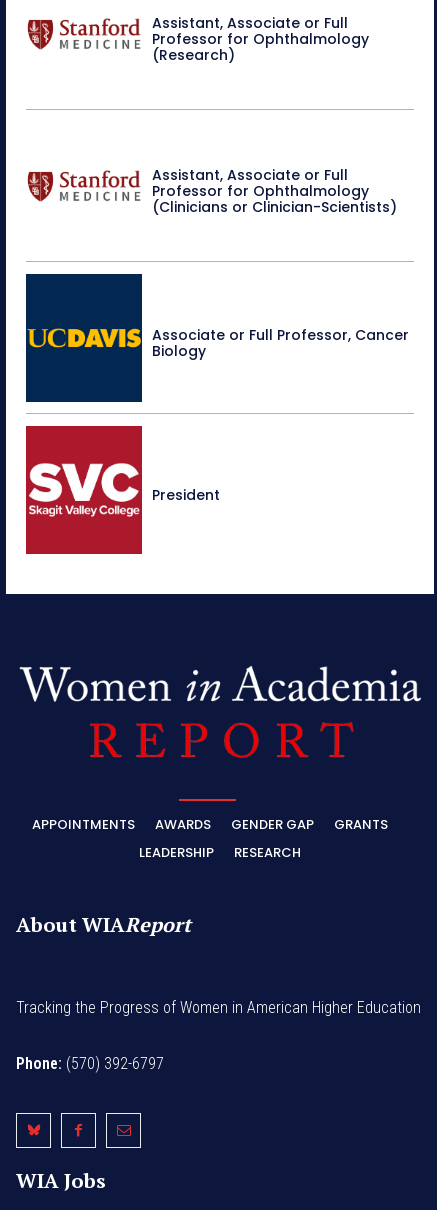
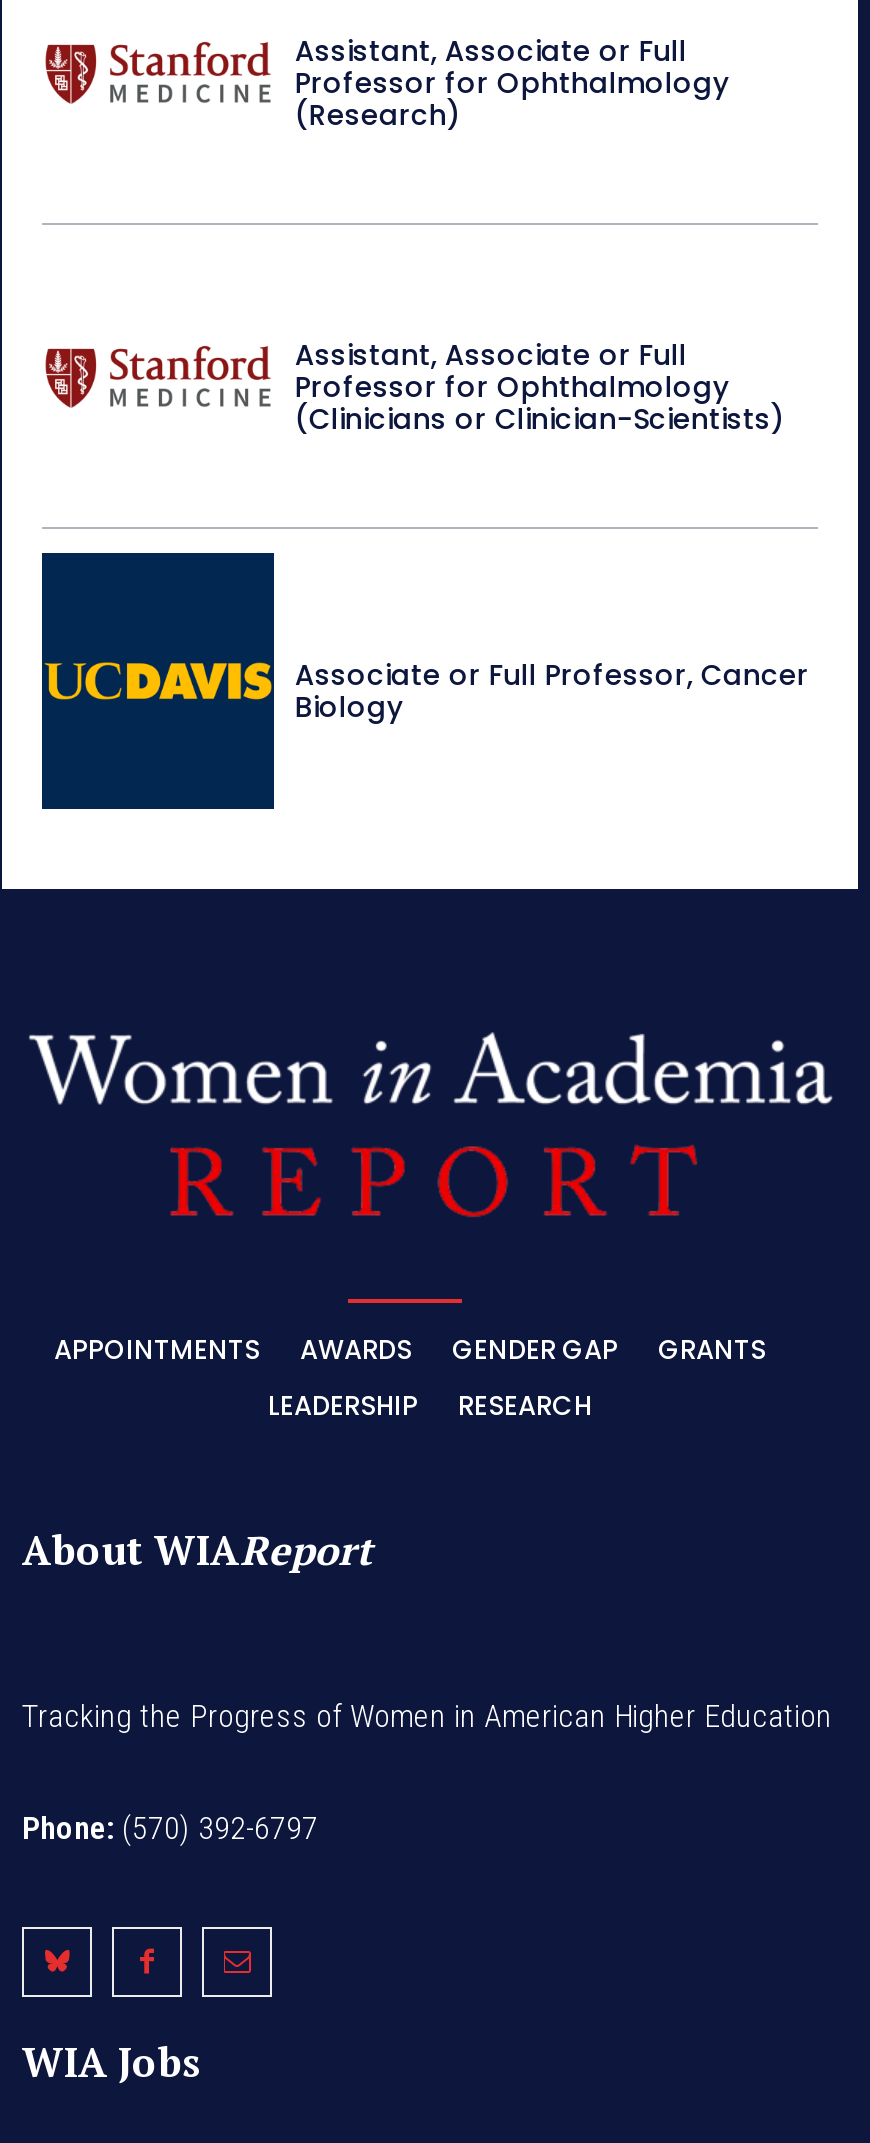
- [image]
- President
